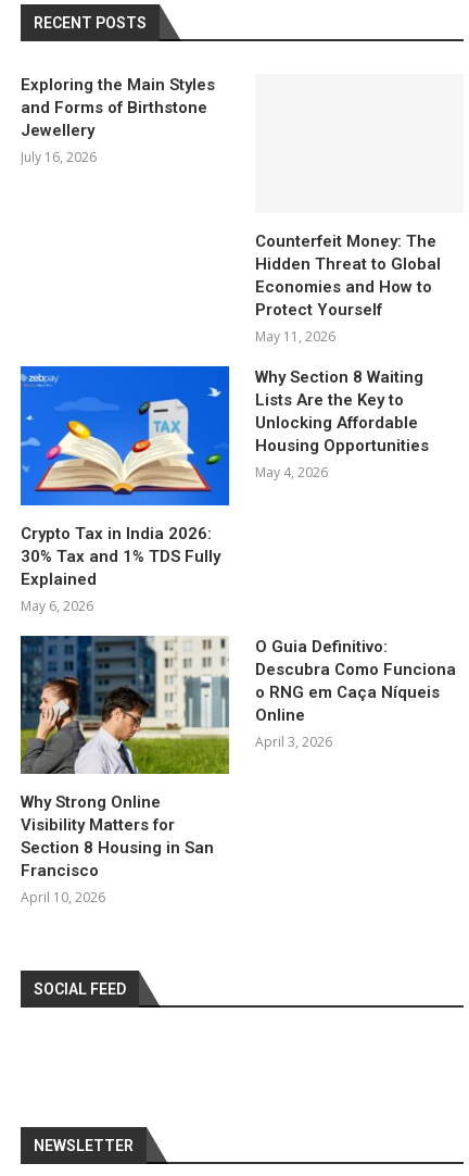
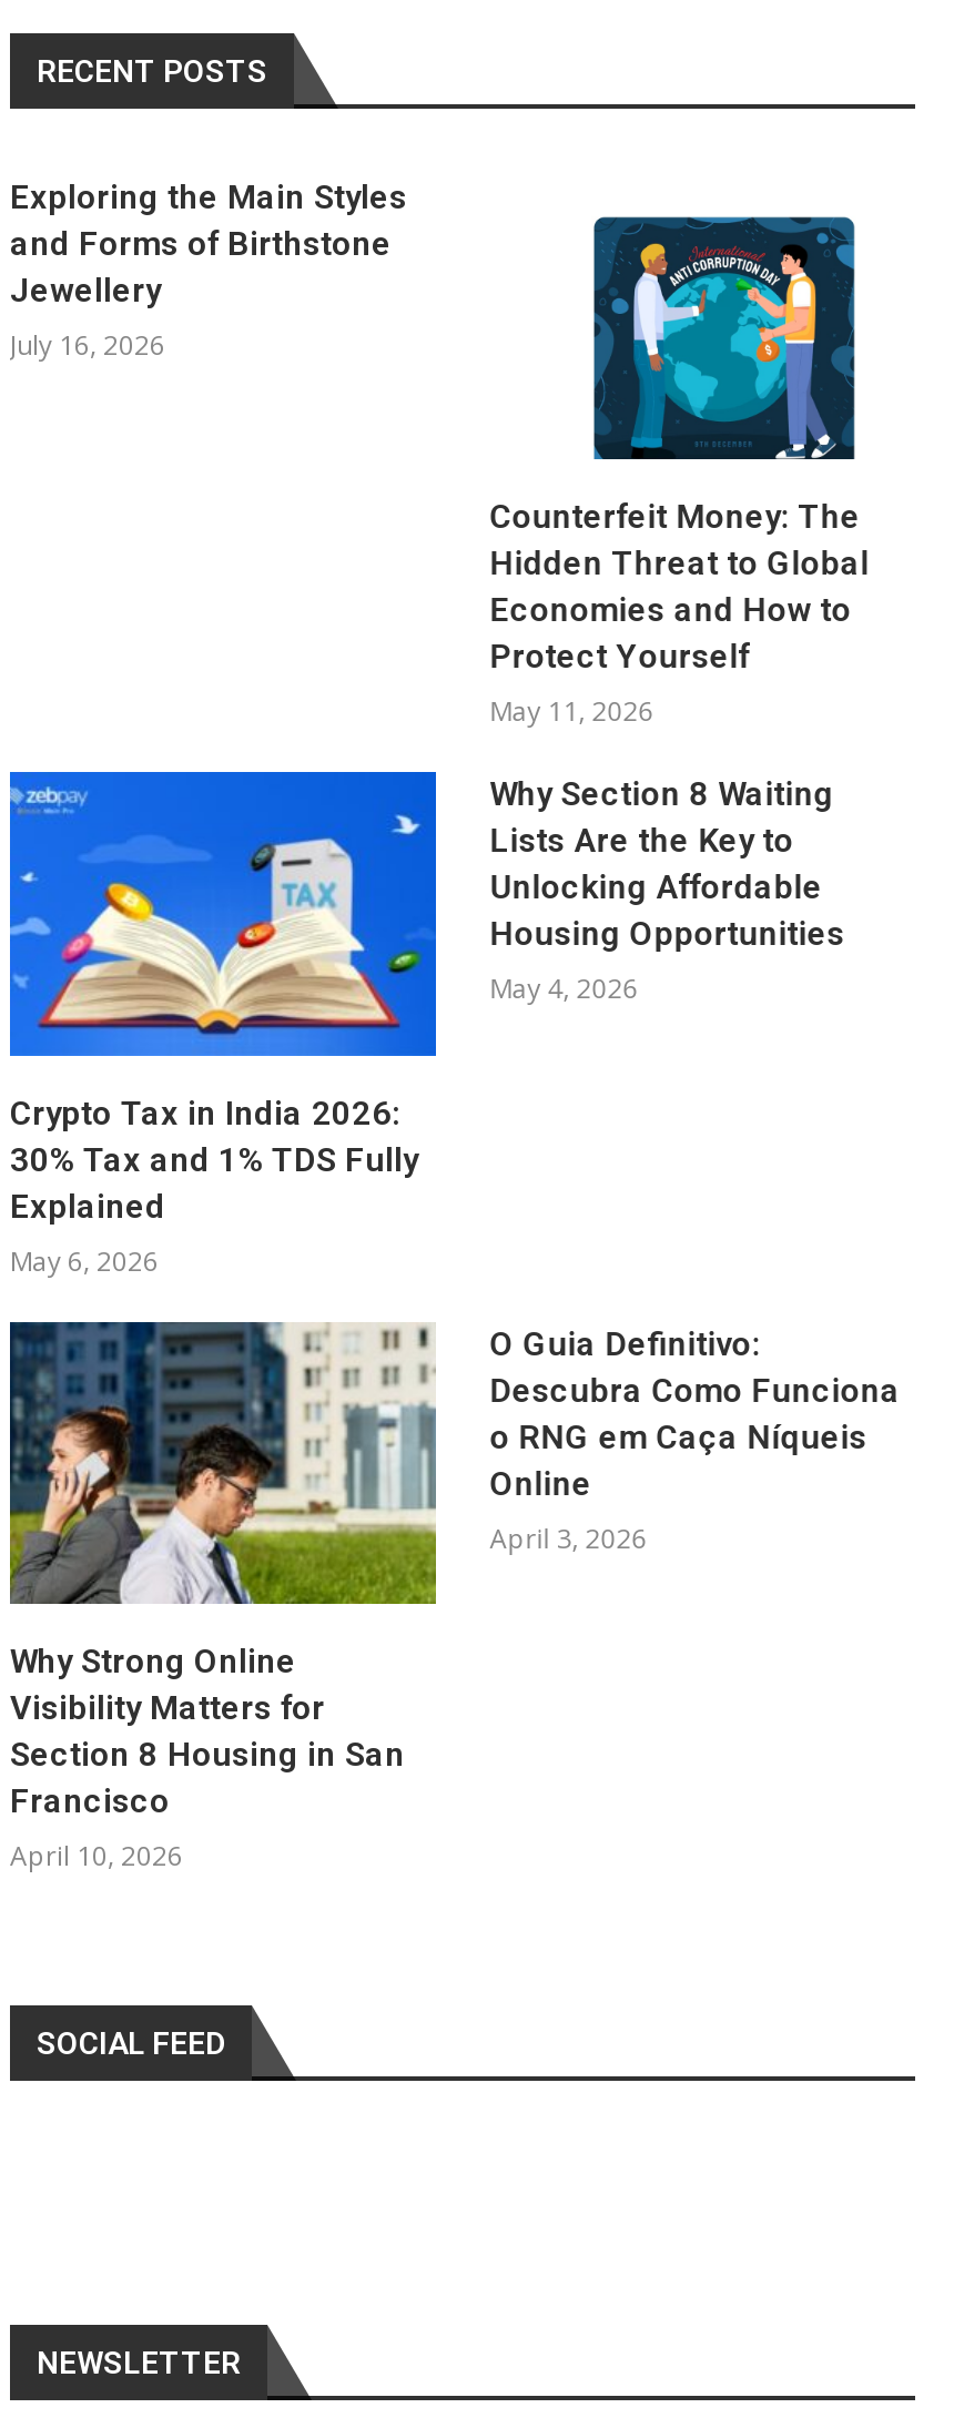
+ [image]
